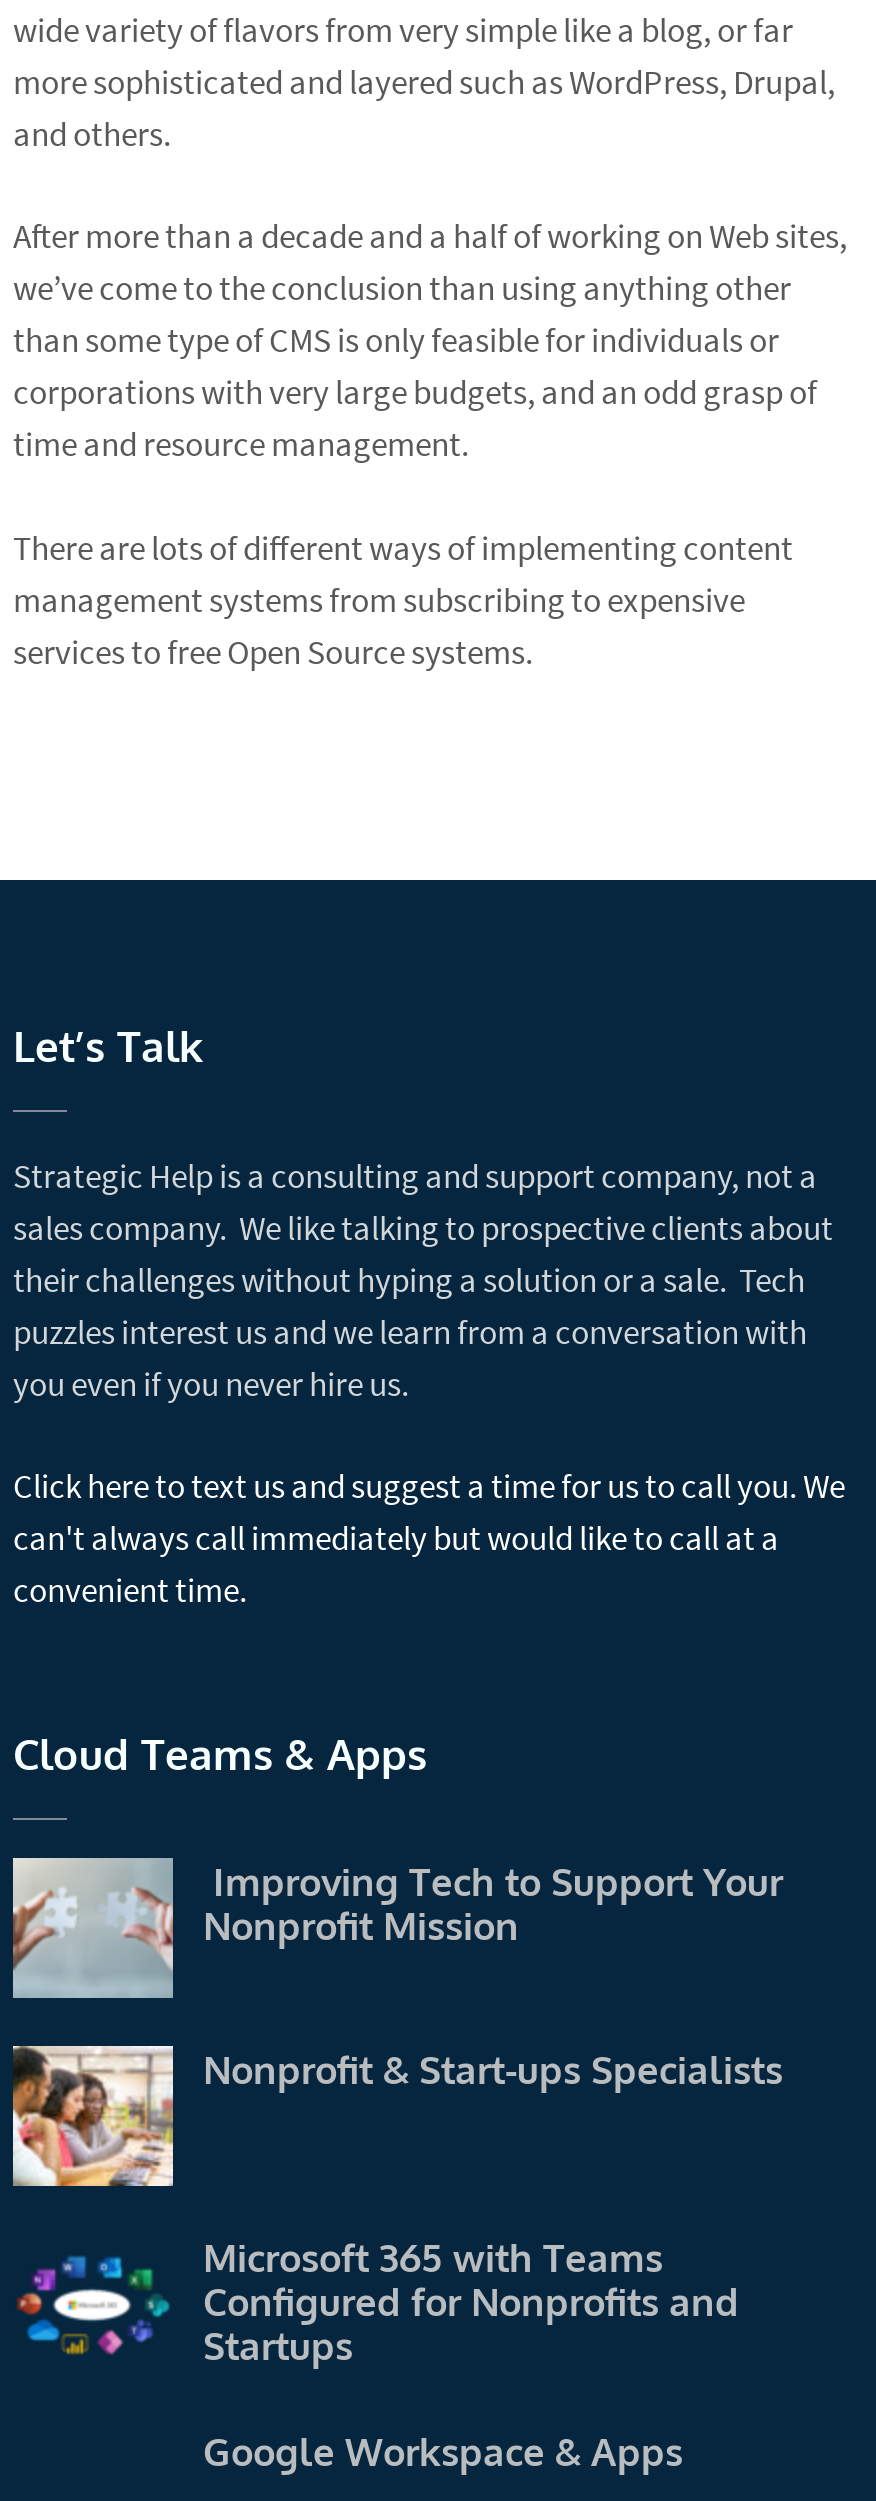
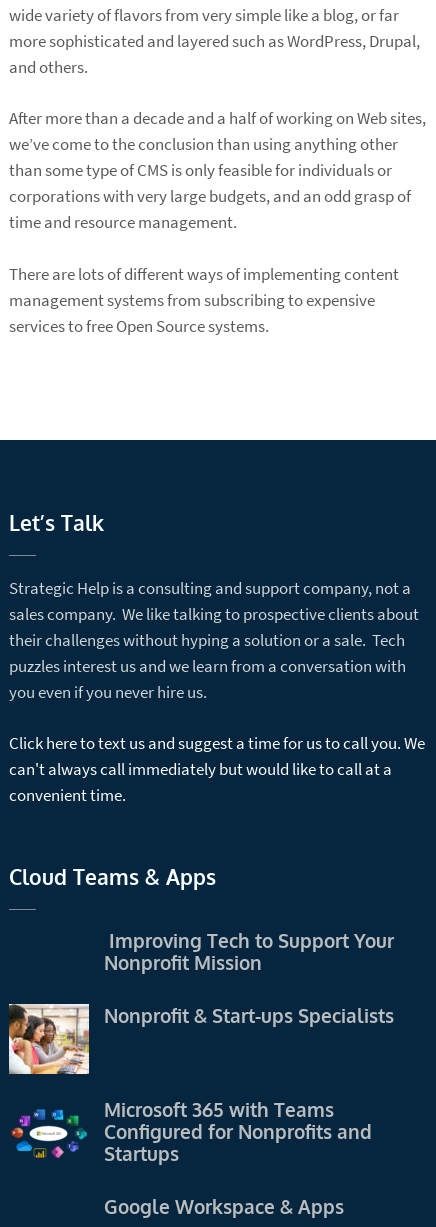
- [image]
